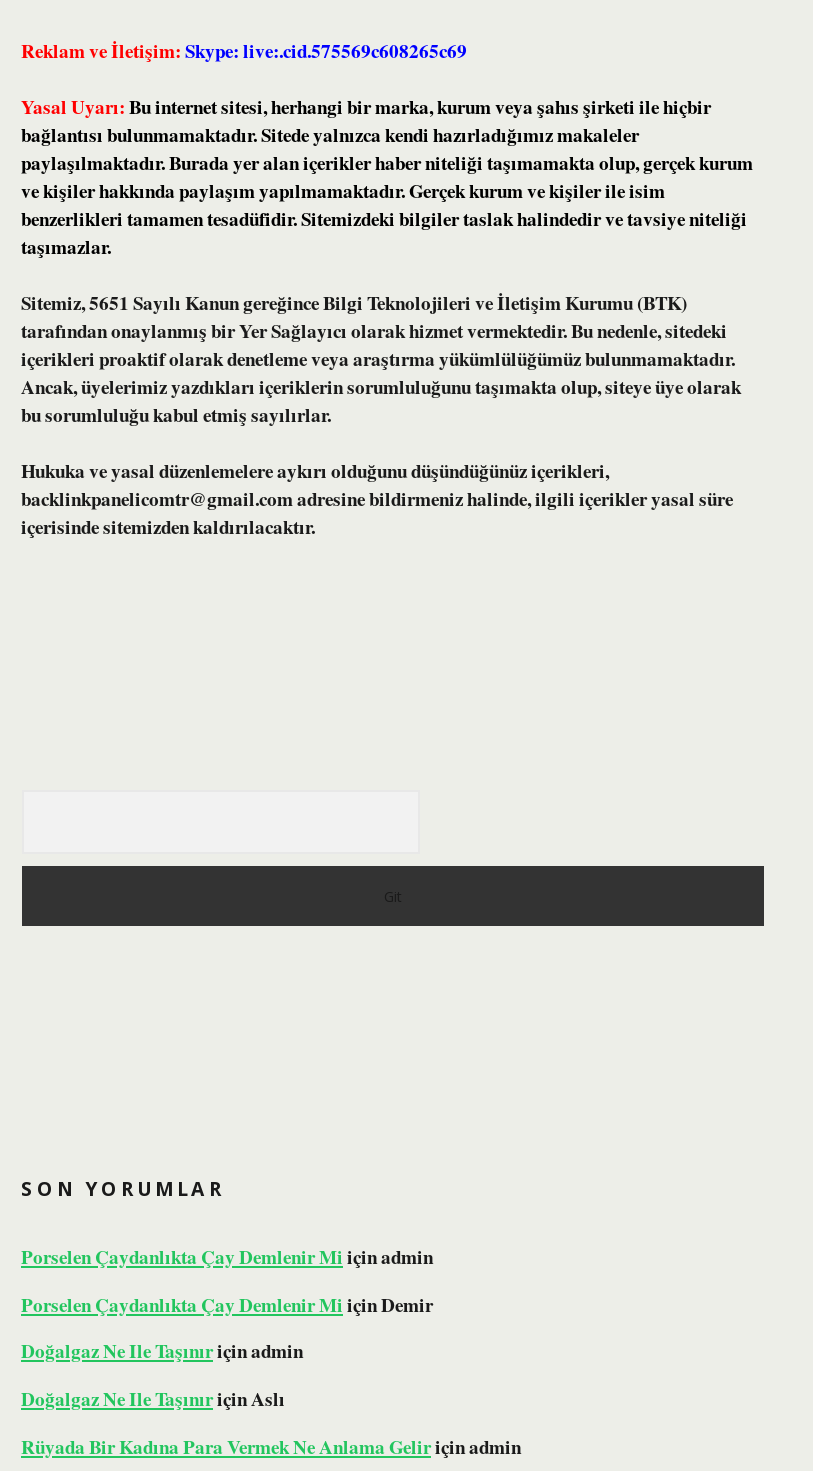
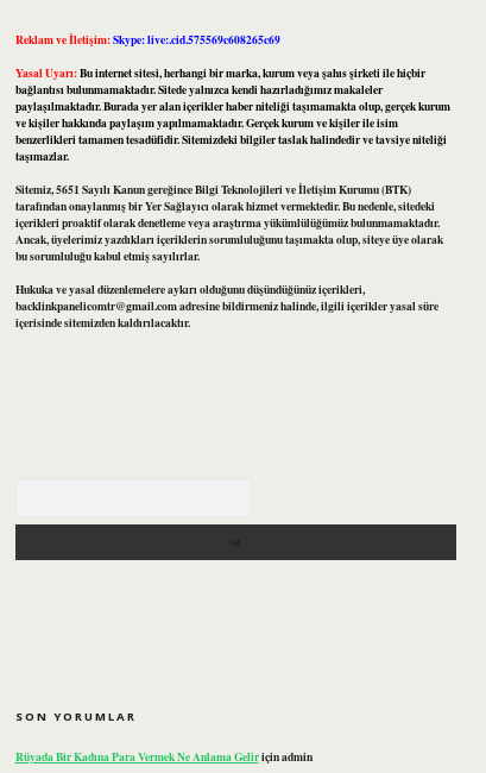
- Porselen Çaydanlıkta Çay Demlenir Mi içinadmin
- Porselen Çaydanlıkta Çay Demlenir Mi içinDemir
- Doğalgaz Ne Ile Taşınıriçinadmin
- Doğalgaz Ne Ile TaşınıriçinAslı
